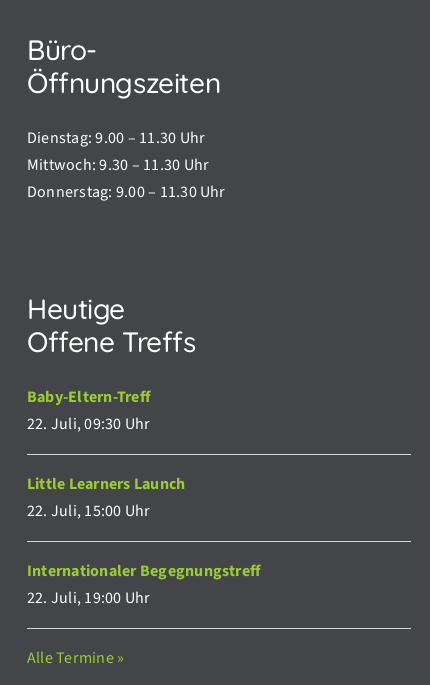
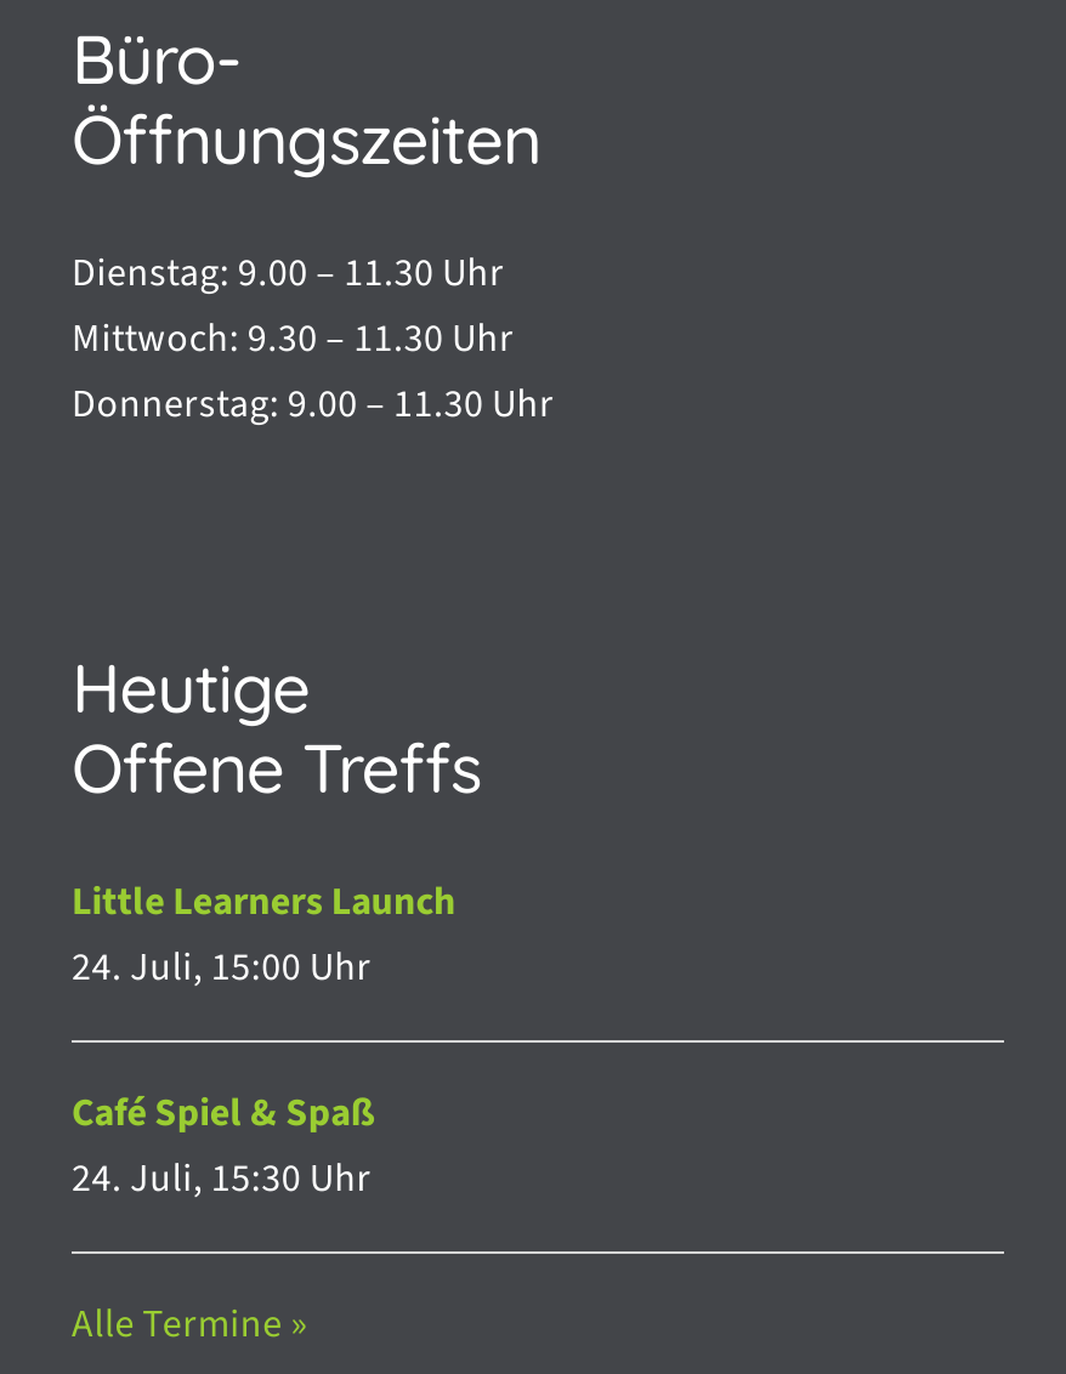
- Baby-Eltern-Treff
- 22. Juli, 09:30 Uhr

- 22. Juli, 15:00 Uhr
+ 24. Juli, 15:00 Uhr

- Internationaler Begegnungstreff
- 22. Juli, 19:00 Uhr
+ Café Spiel & Spaß
+ 24. Juli, 15:30 Uhr
